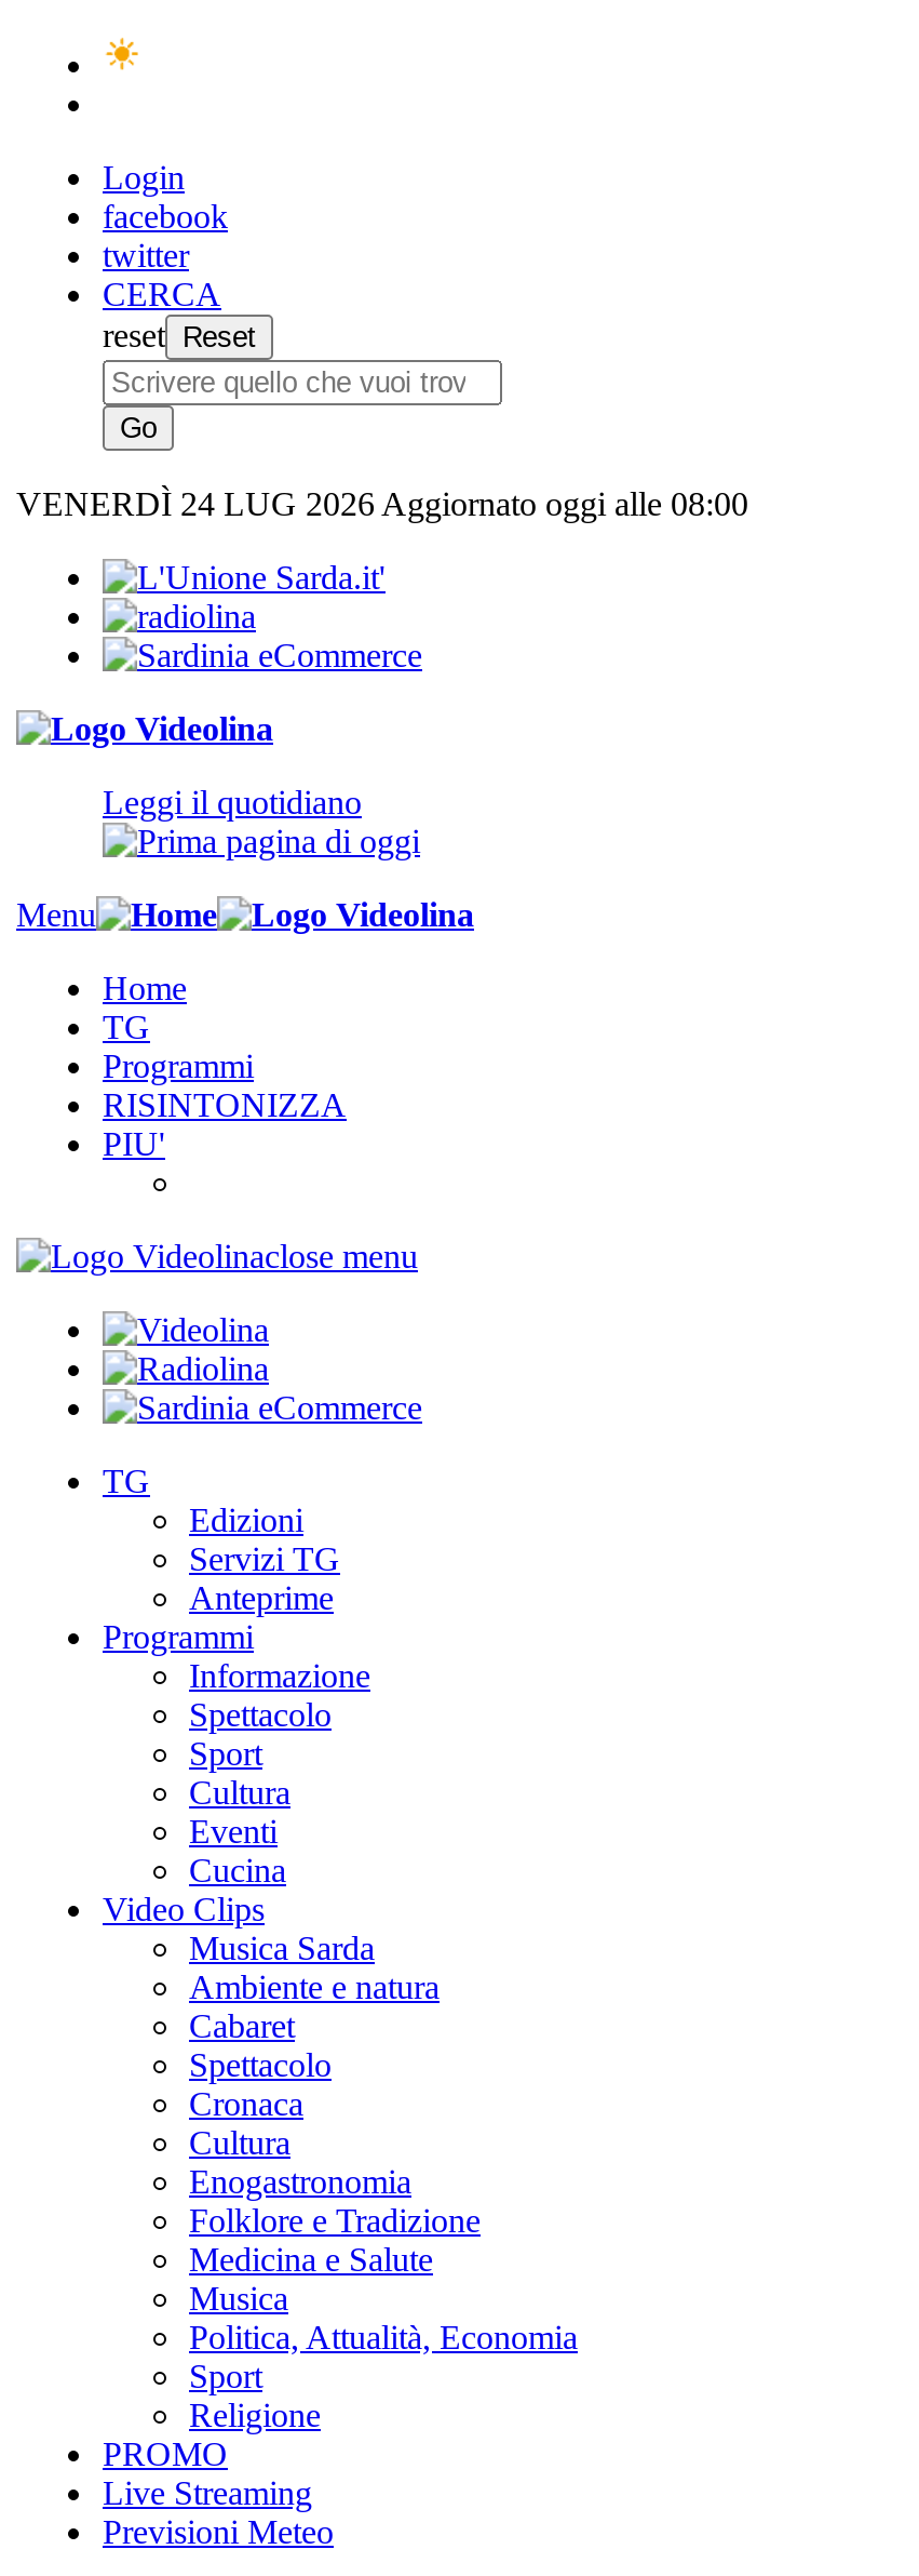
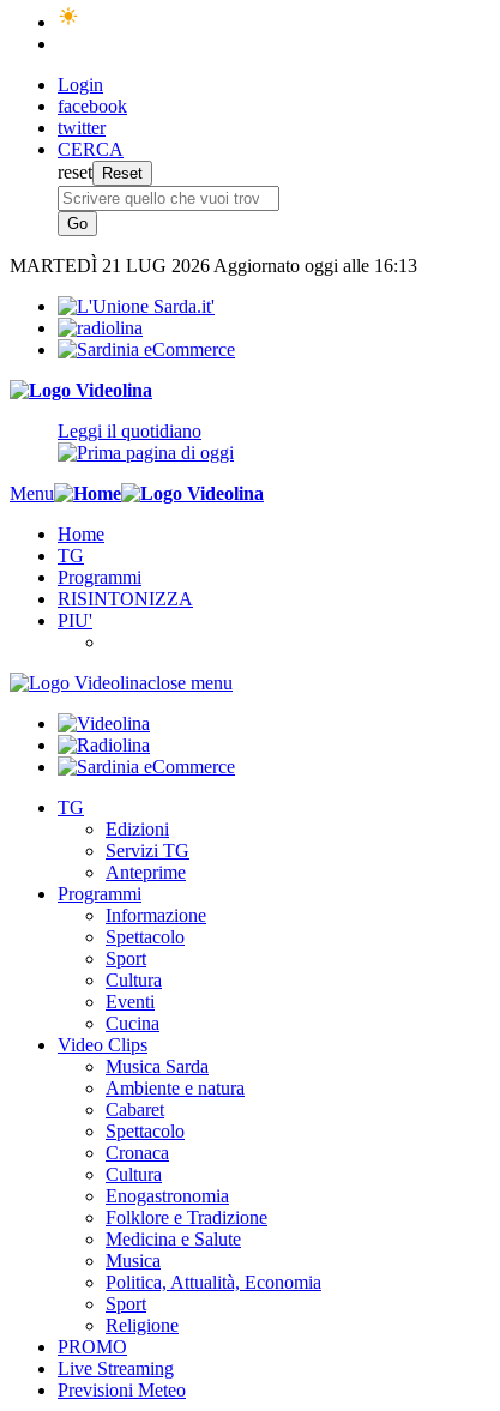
- VENERDÌ 24 LUG 2026 Aggiornato oggi alle 08:00
+ MARTEDÌ 21 LUG 2026 Aggiornato oggi alle 16:13
